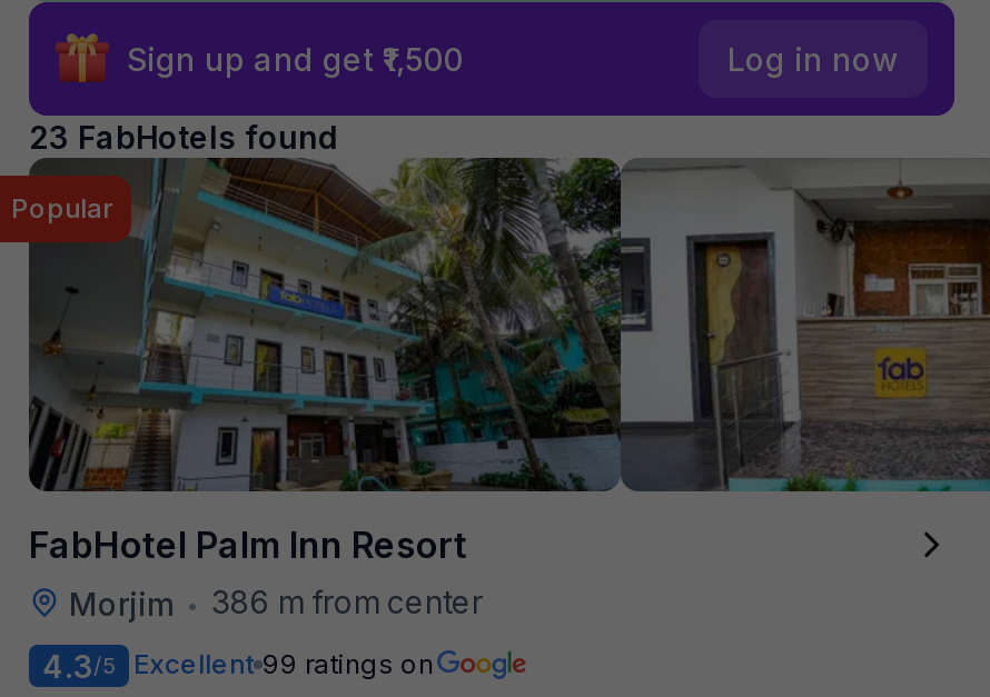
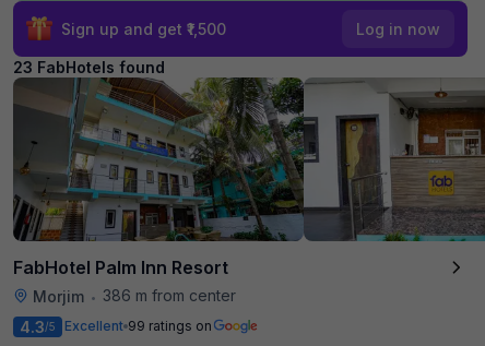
- Popular
